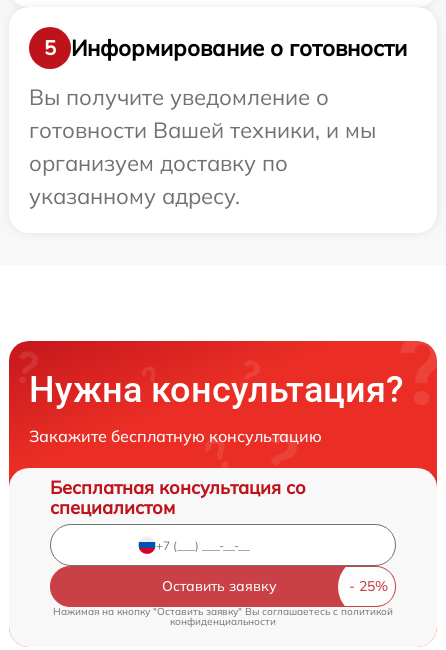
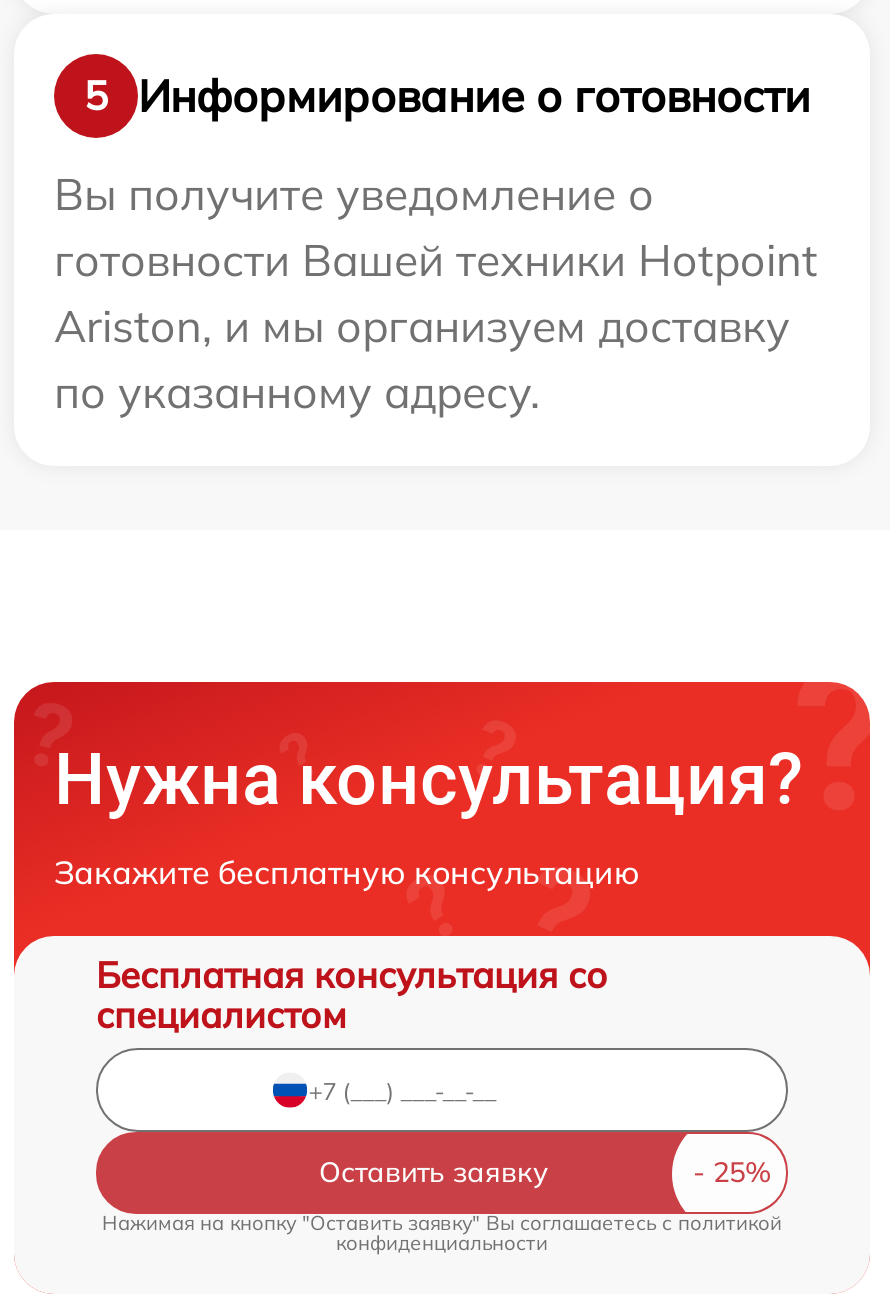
- готовности Вашей техники, и мы
- организуем доставку по
- указанному адресу.
+ готовности Вашей техники Hotpoint
+ Ariston, и мы организуем доставку
+ по указанному адресу.
